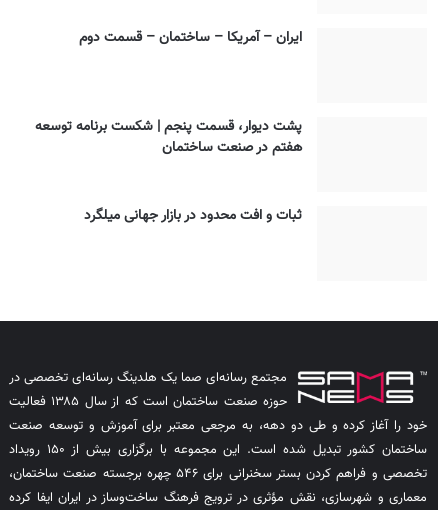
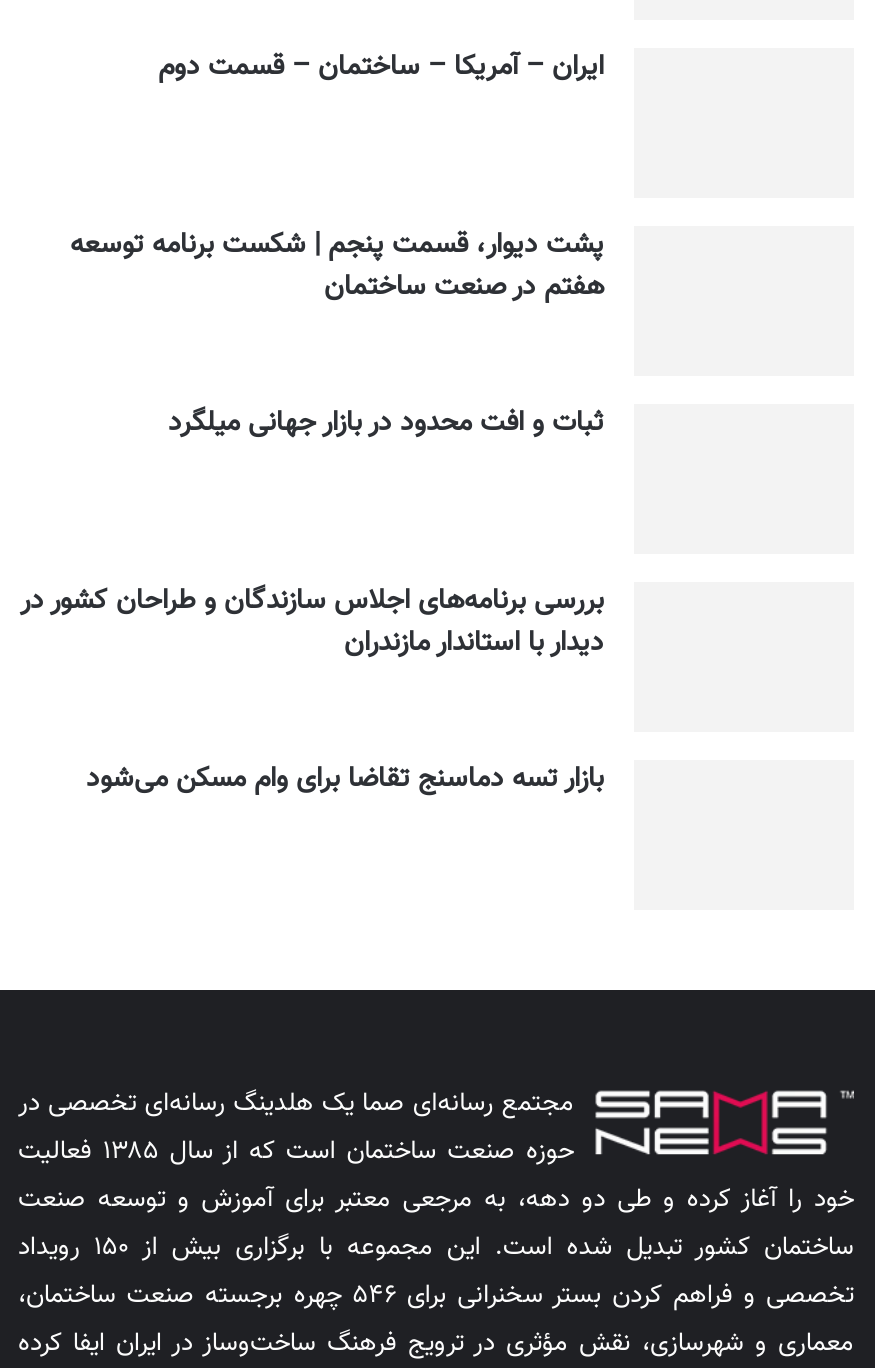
+ بررسی برنامه‌های اجلاس سازندگان و طراحان کشور در
+ دیدار با استاندار مازندران
+ بازار تسه دماسنج تقاضا برای وام مسکن می‌شود
